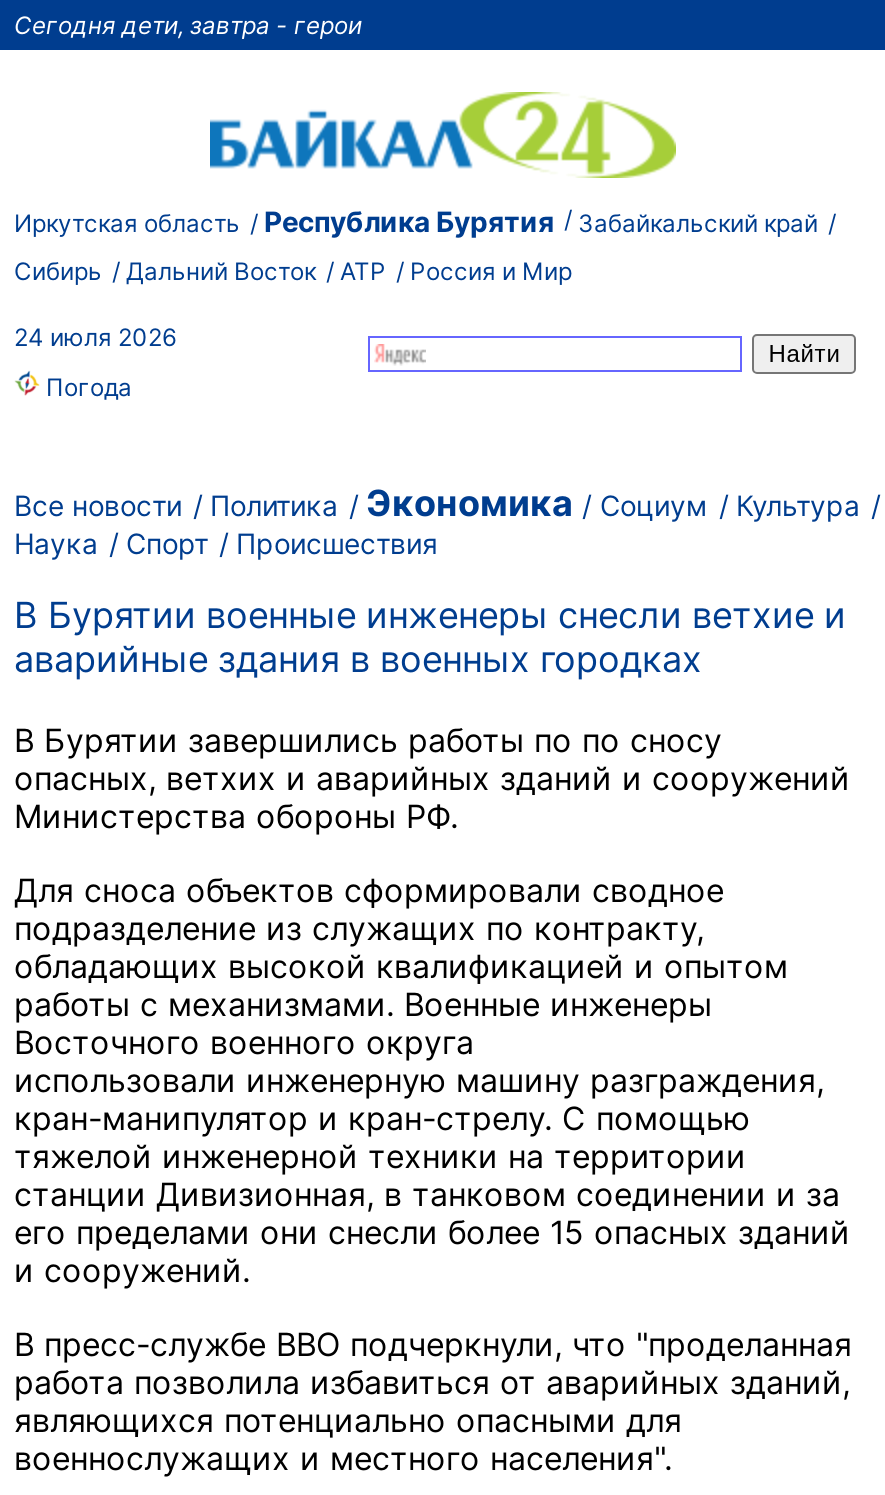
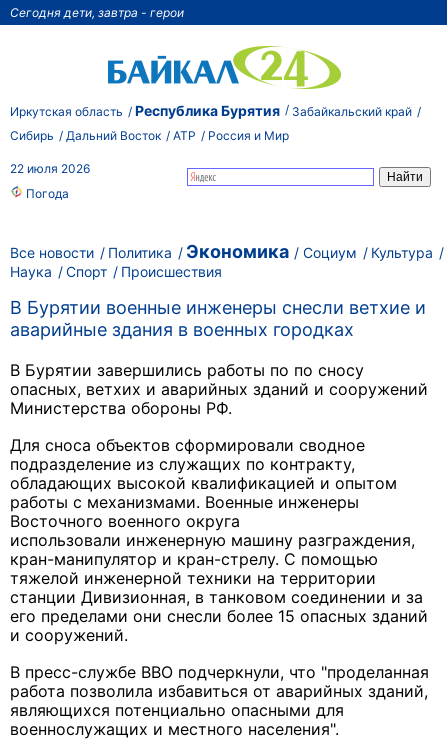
- 24 июля 2026
+ 22 июля 2026
